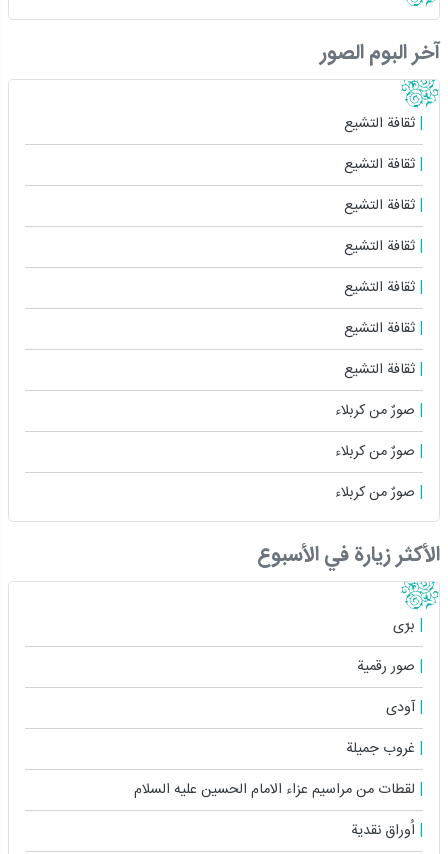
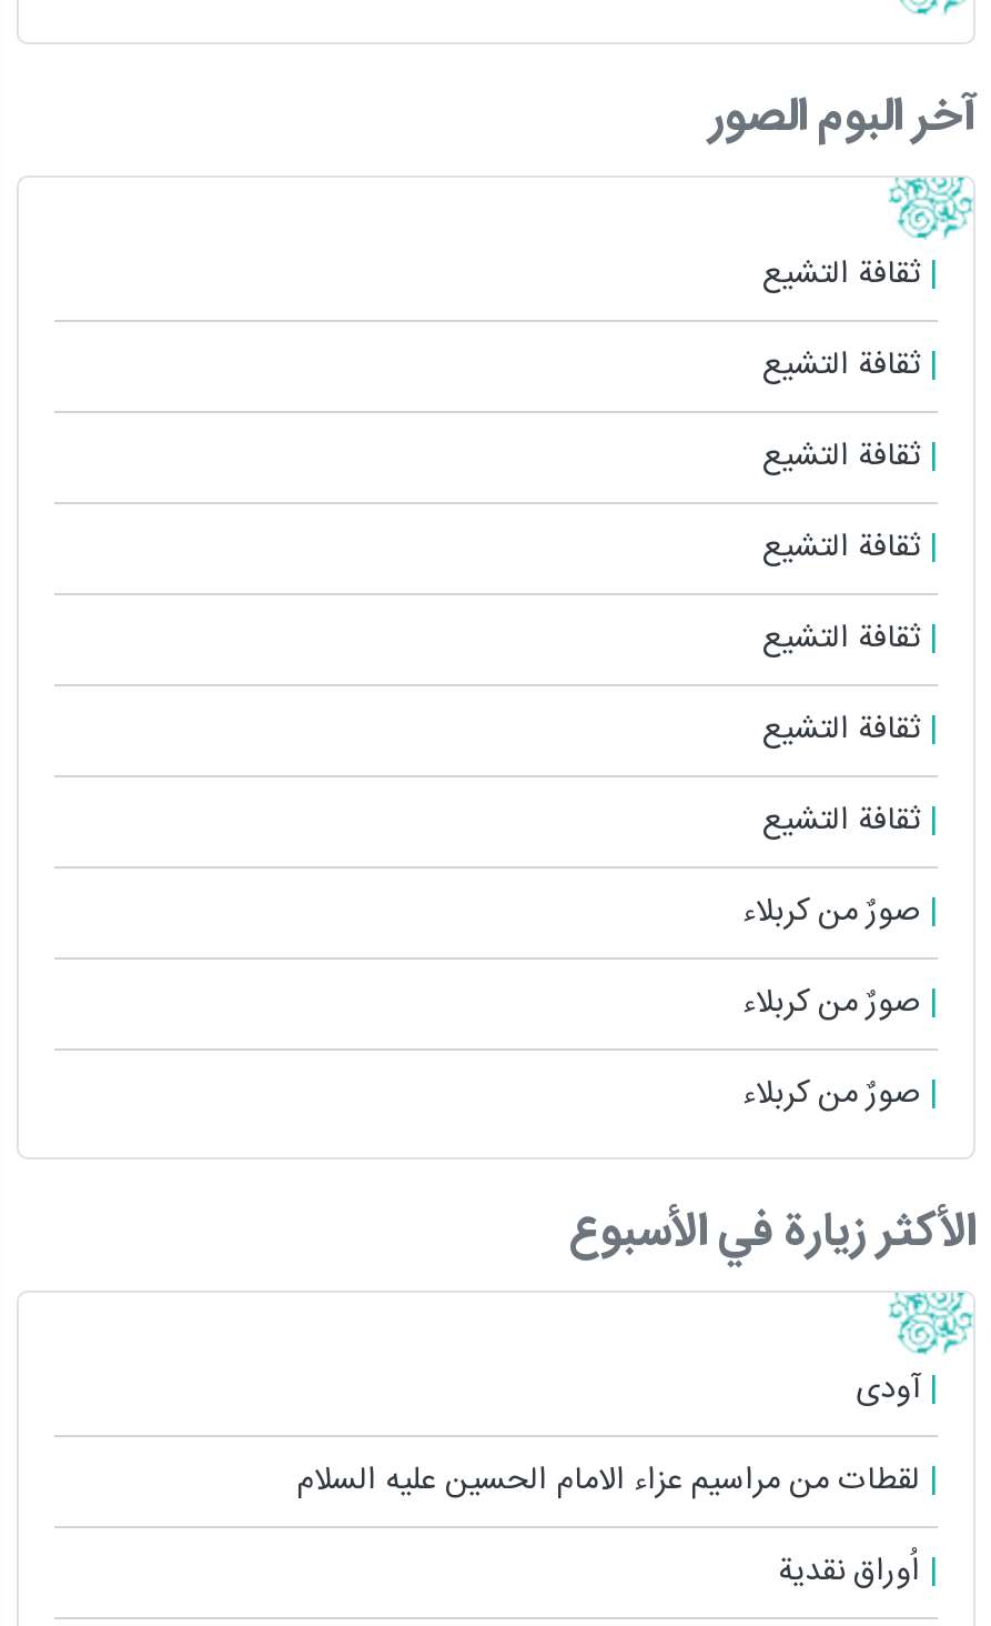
- برّی
- صور رقمیة

- غروب جمیلة
